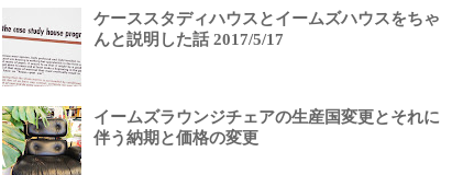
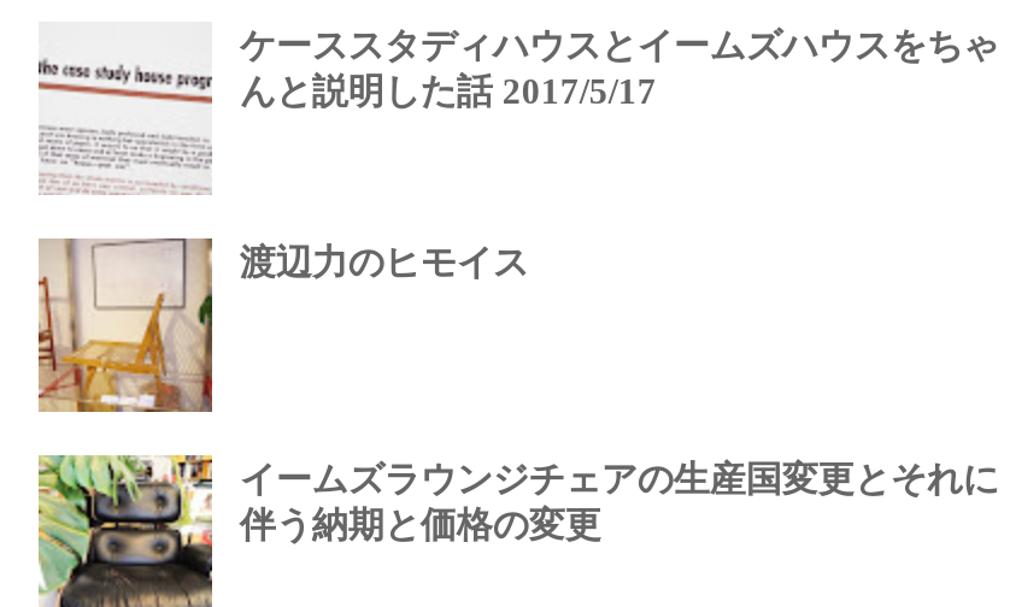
+ [image]
+ 渡辺力のヒモイス
